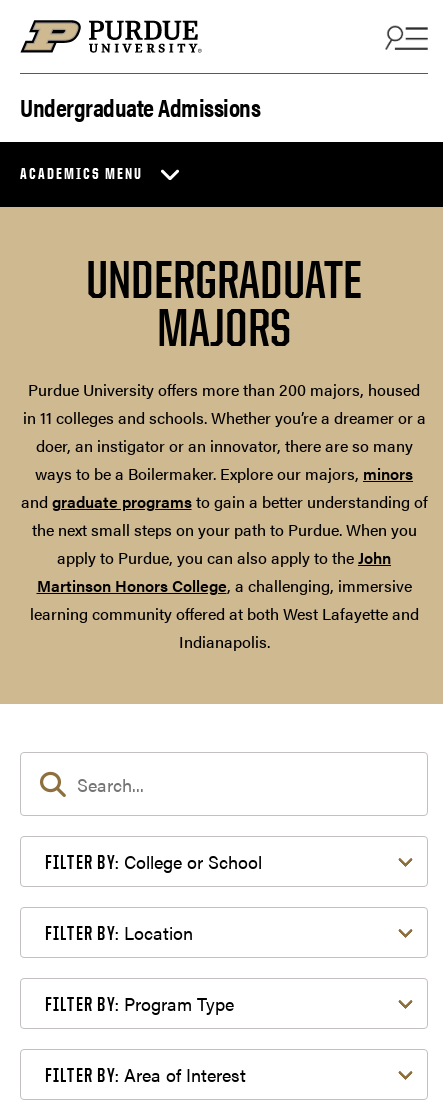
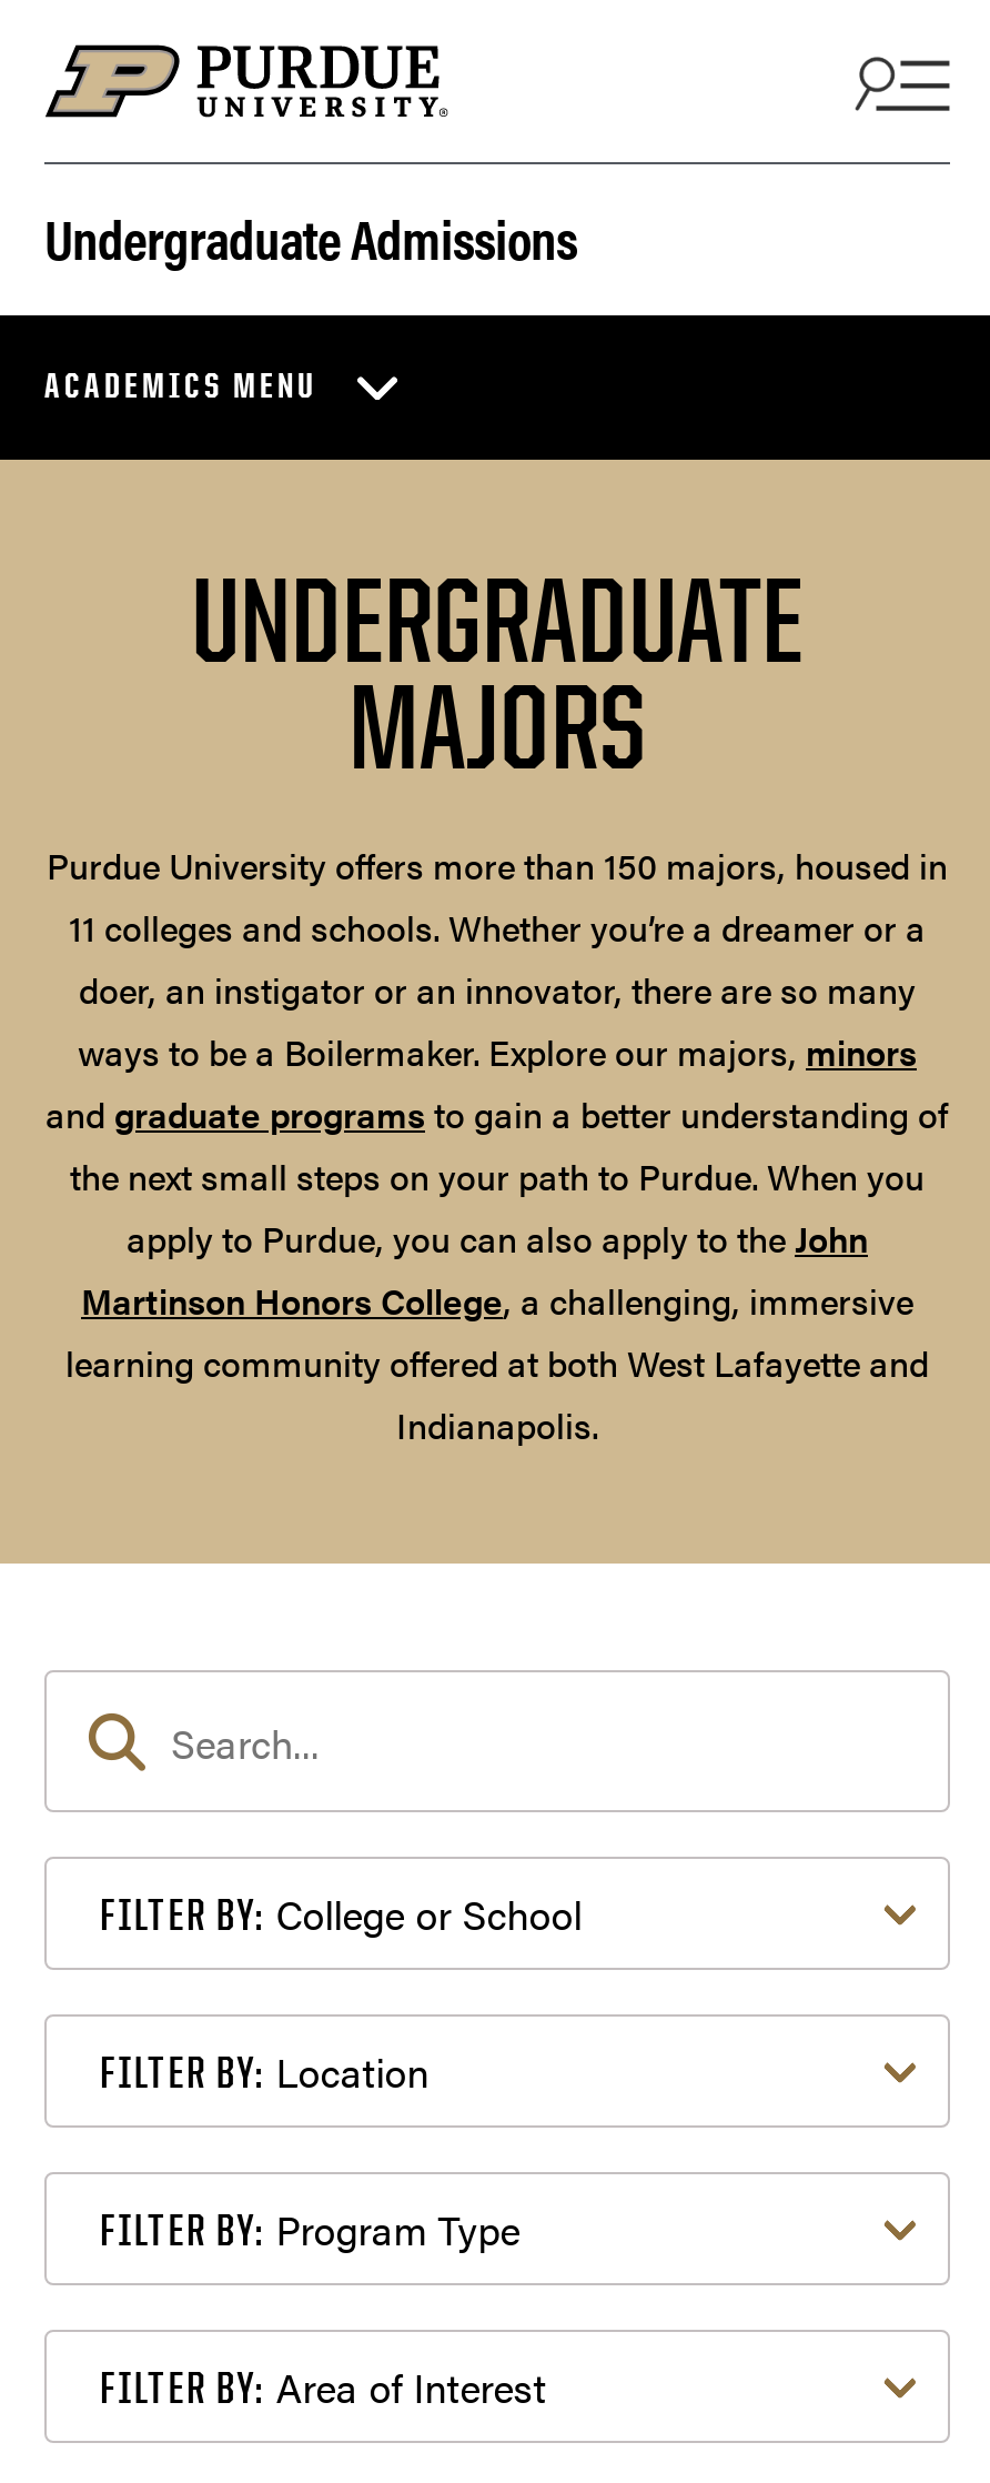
- Purdue University offers more than 200 majors, housed
- in 11 colleges and schools. Whether you’re a dreamer or a
+ Purdue University offers more than 150 majors, housed in
+ 11 colleges and schools. Whether you’re a dreamer or a
